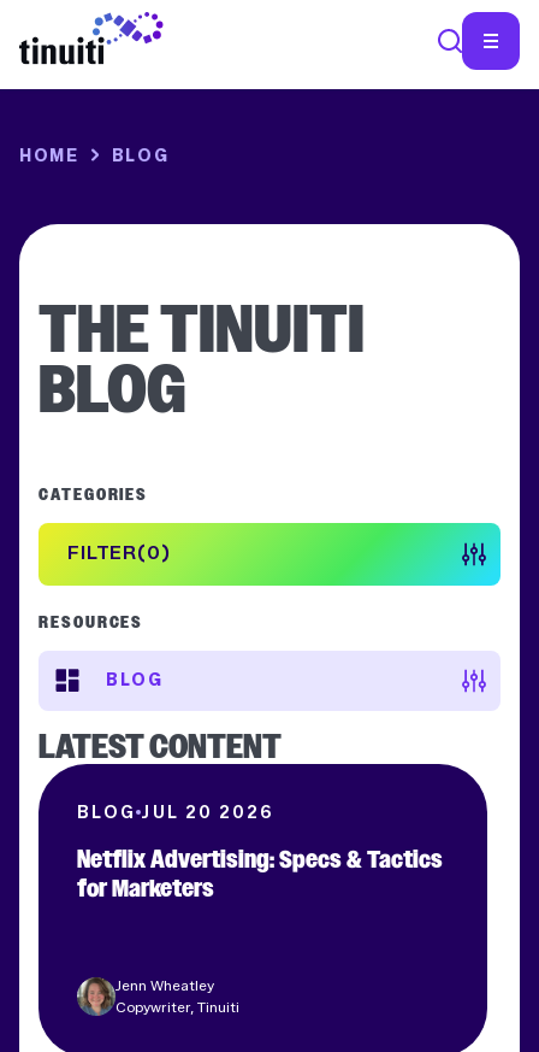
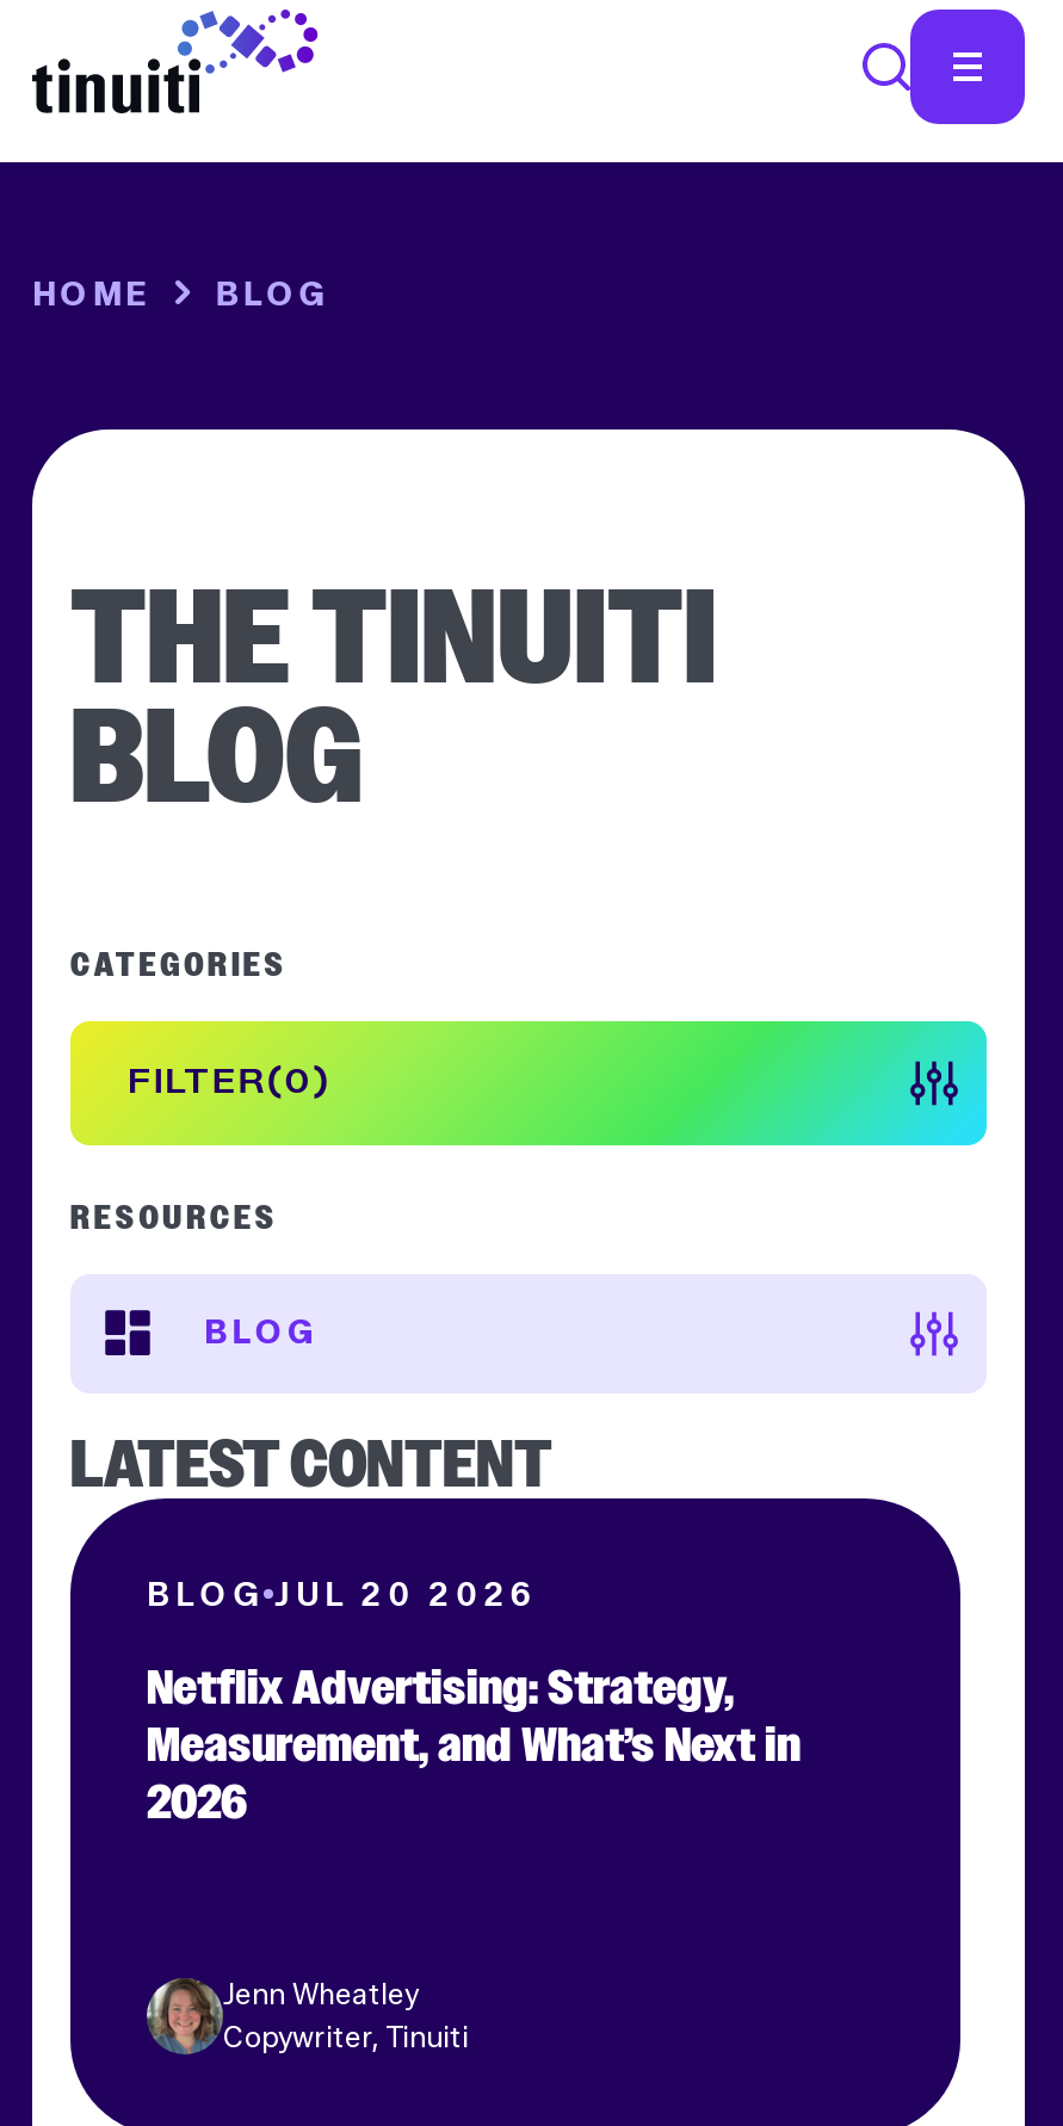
- Netflix Advertising: Specs & Tactics
- for Marketers
+ Netflix Advertising: Strategy,
+ Measurement, and What’s Next in
+ 2026
